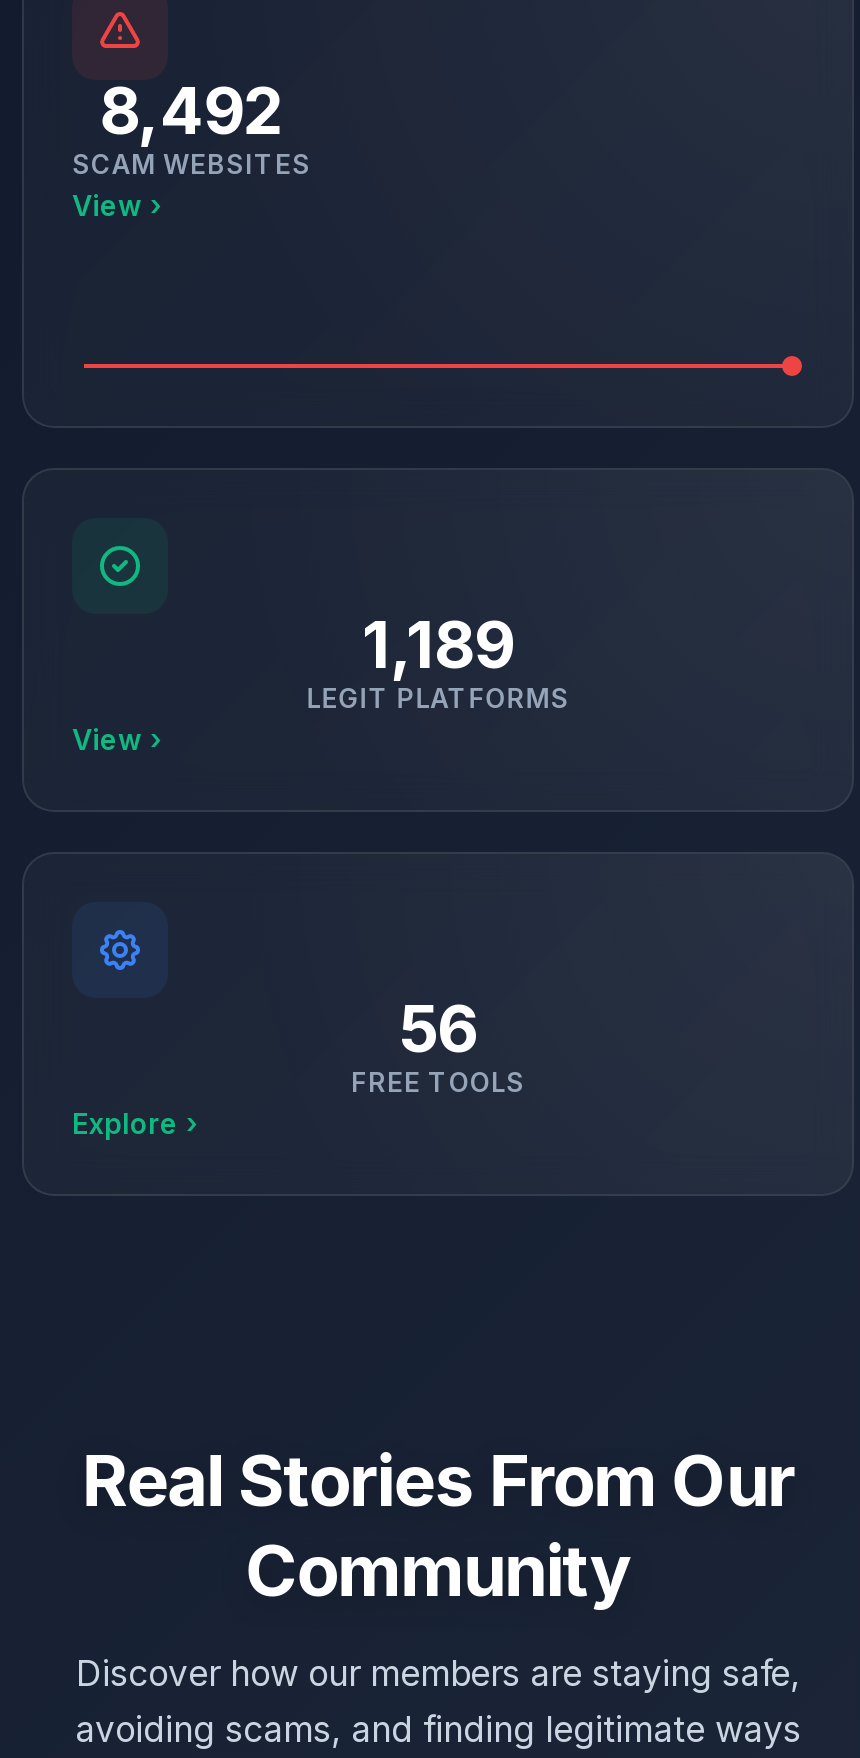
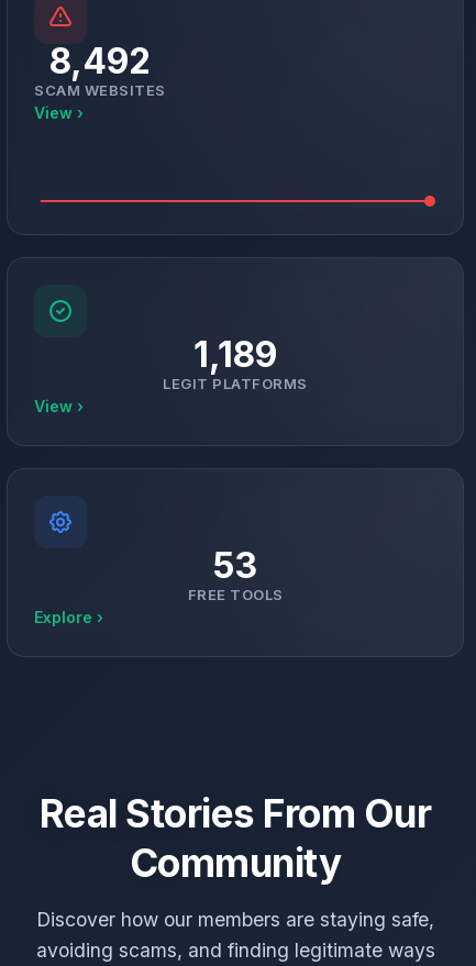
- 56
+ 53
